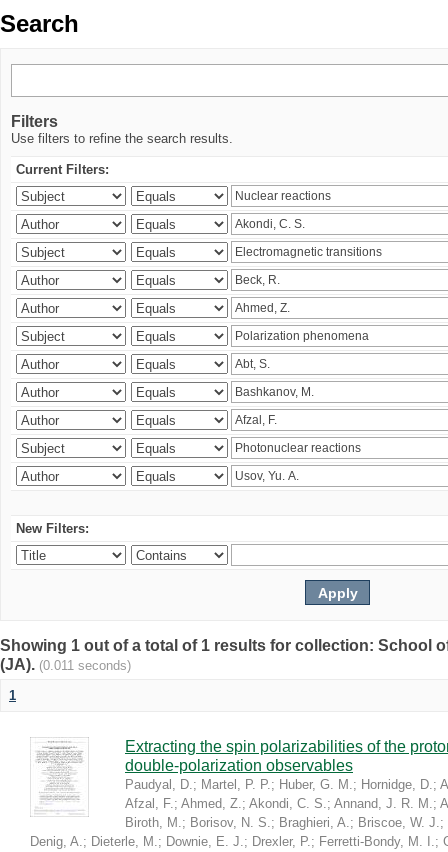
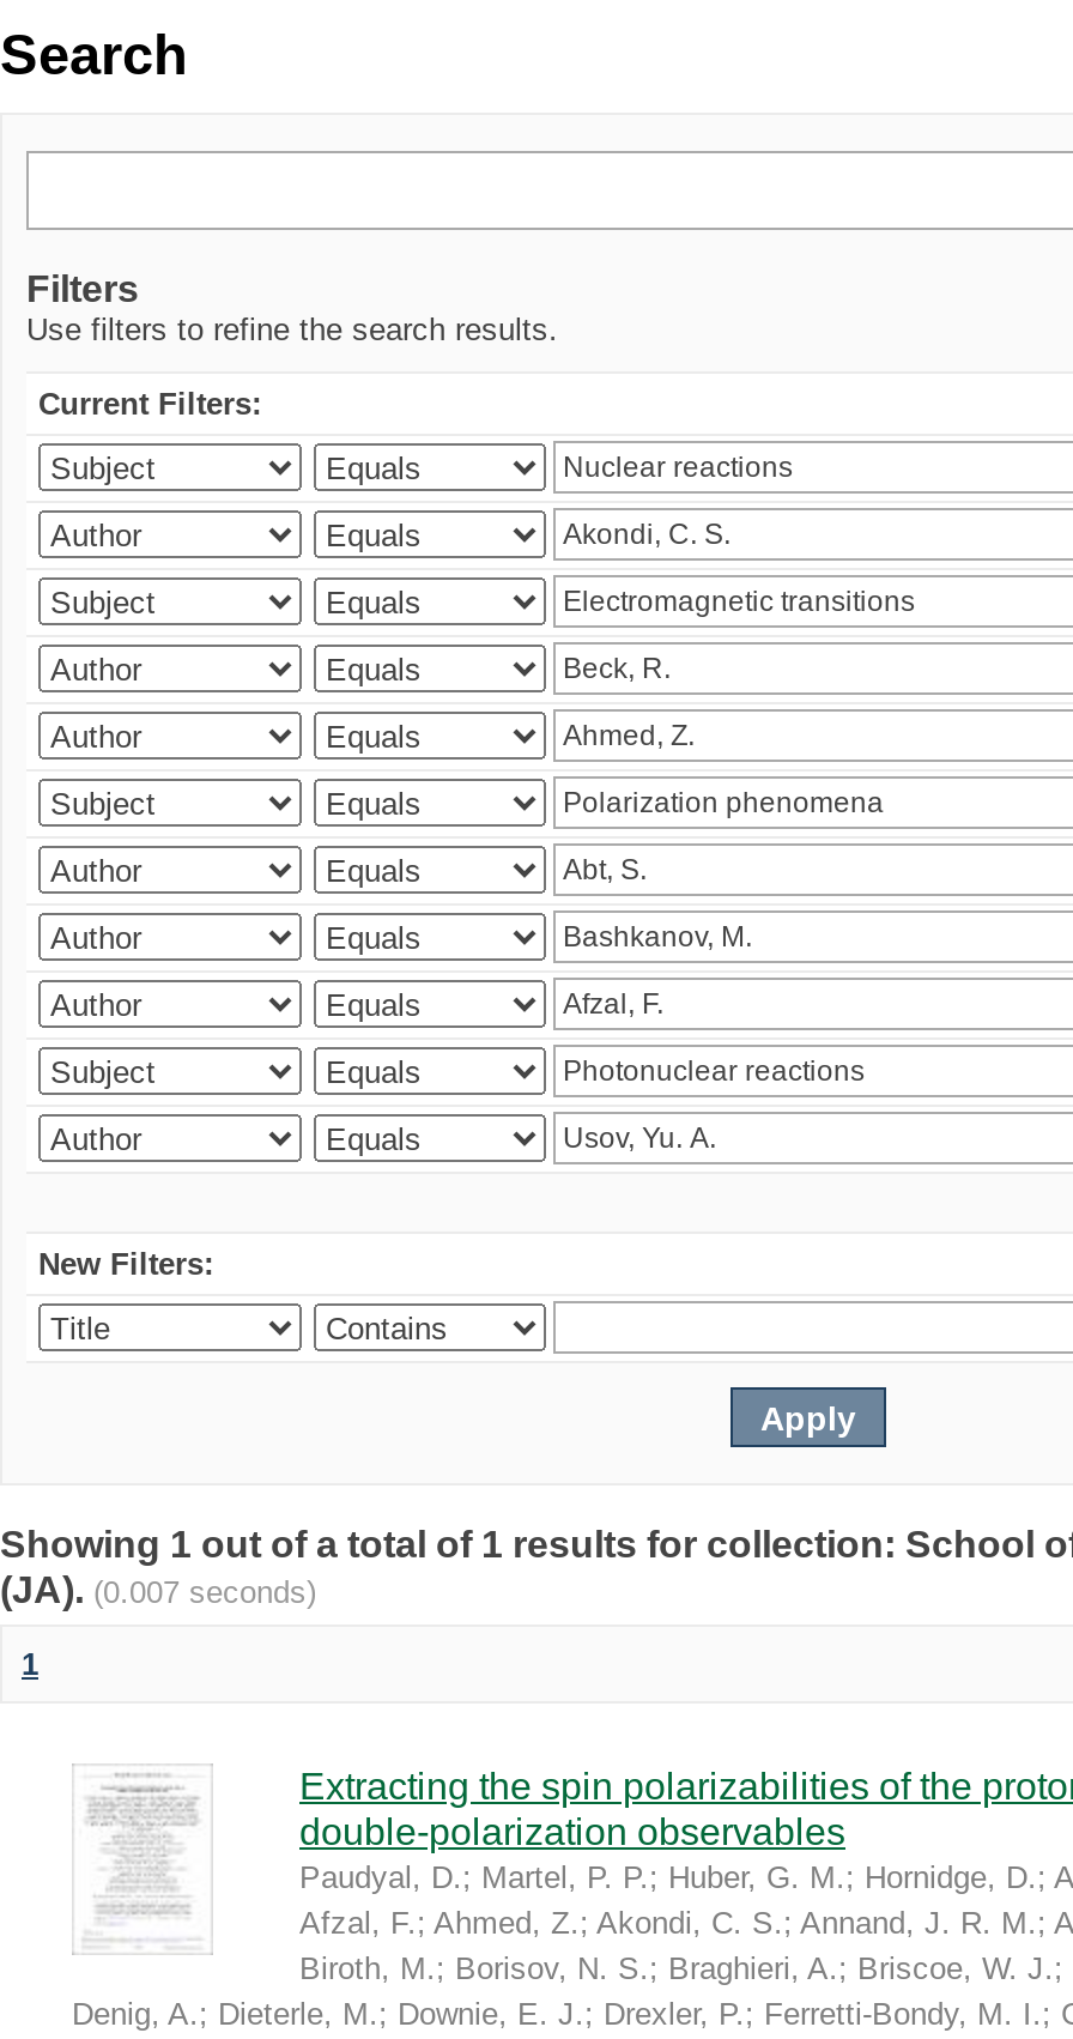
- (JA). (0.011 seconds)
+ (JA). (0.007 seconds)
